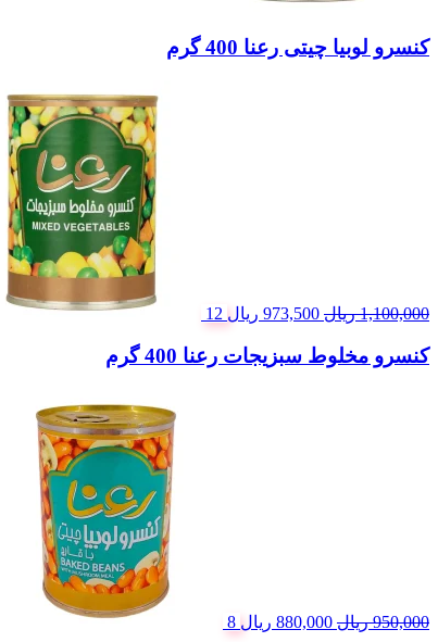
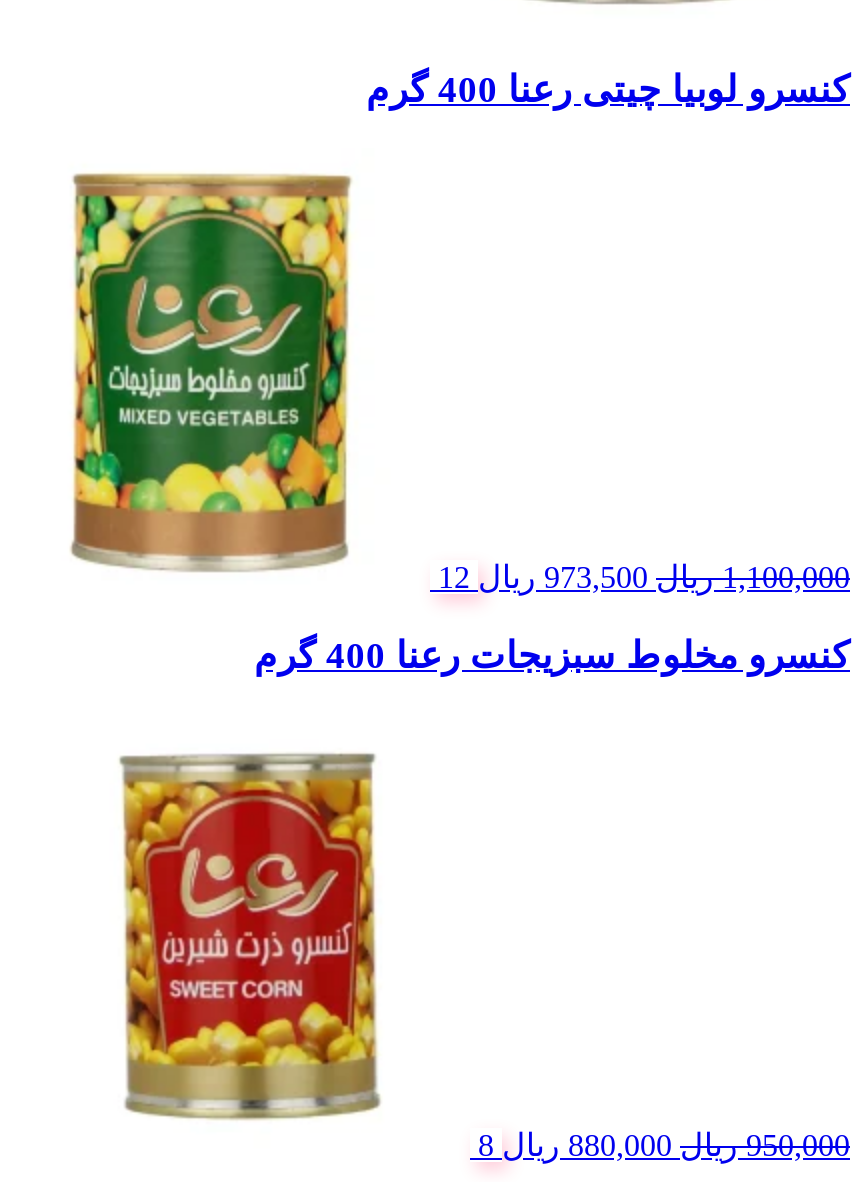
- [image]
+ [image]
